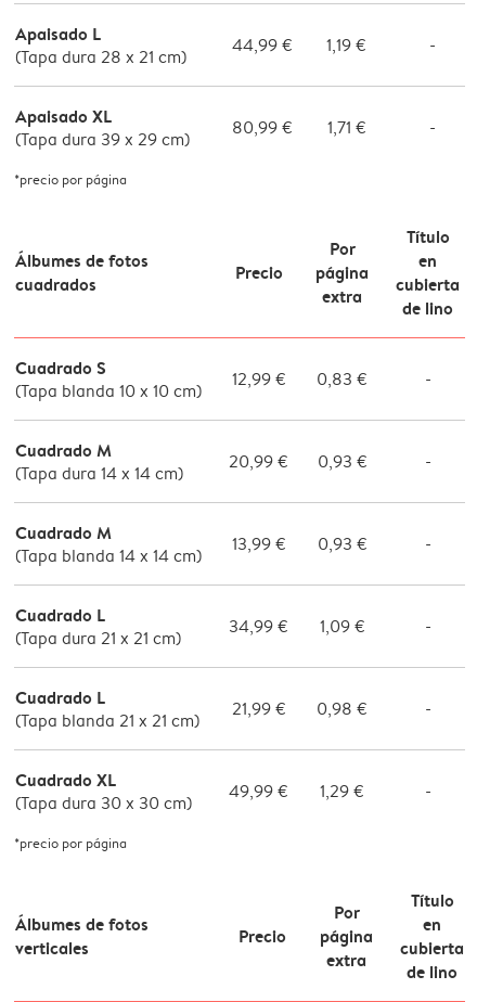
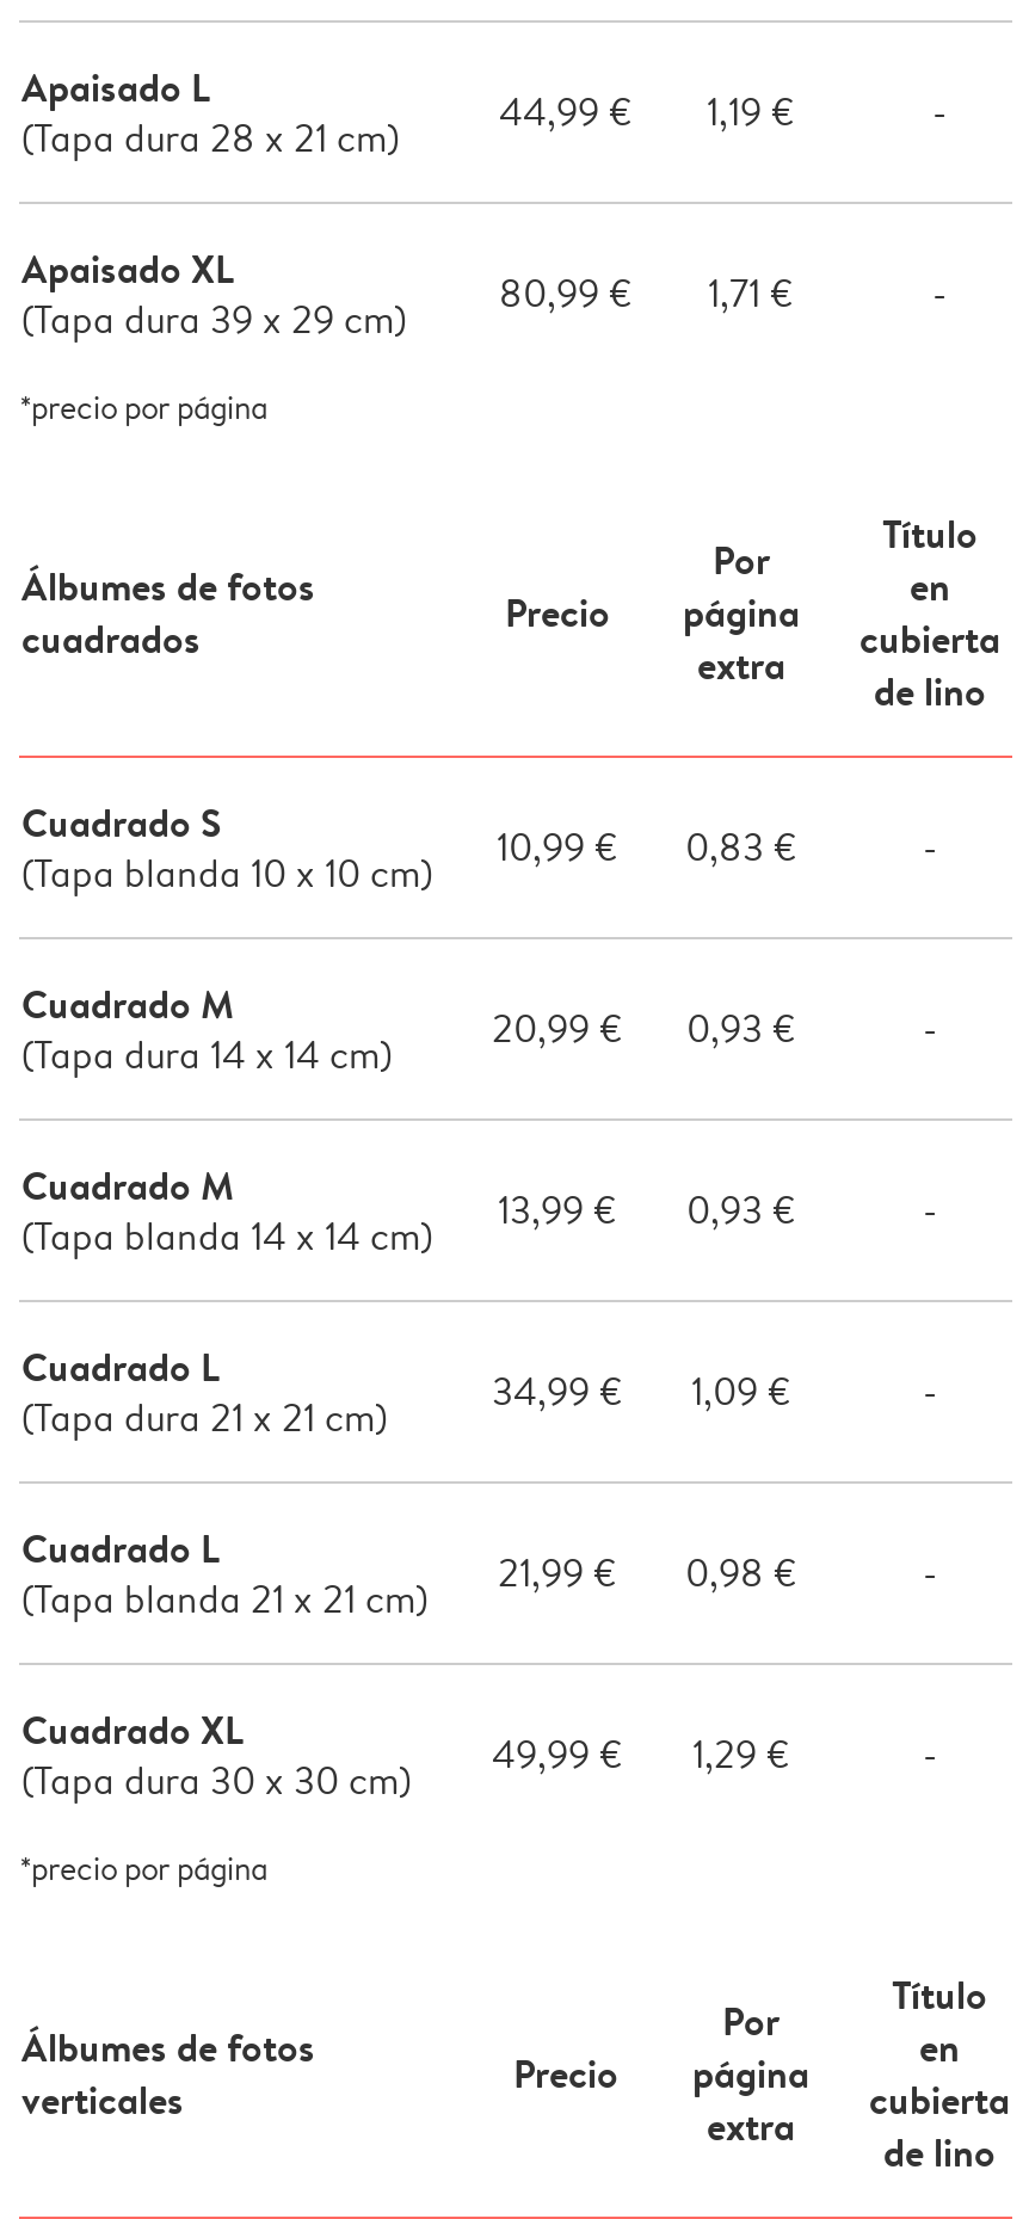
- 12,99 € 0,83 €
+ 10,99 € 0,83 €
